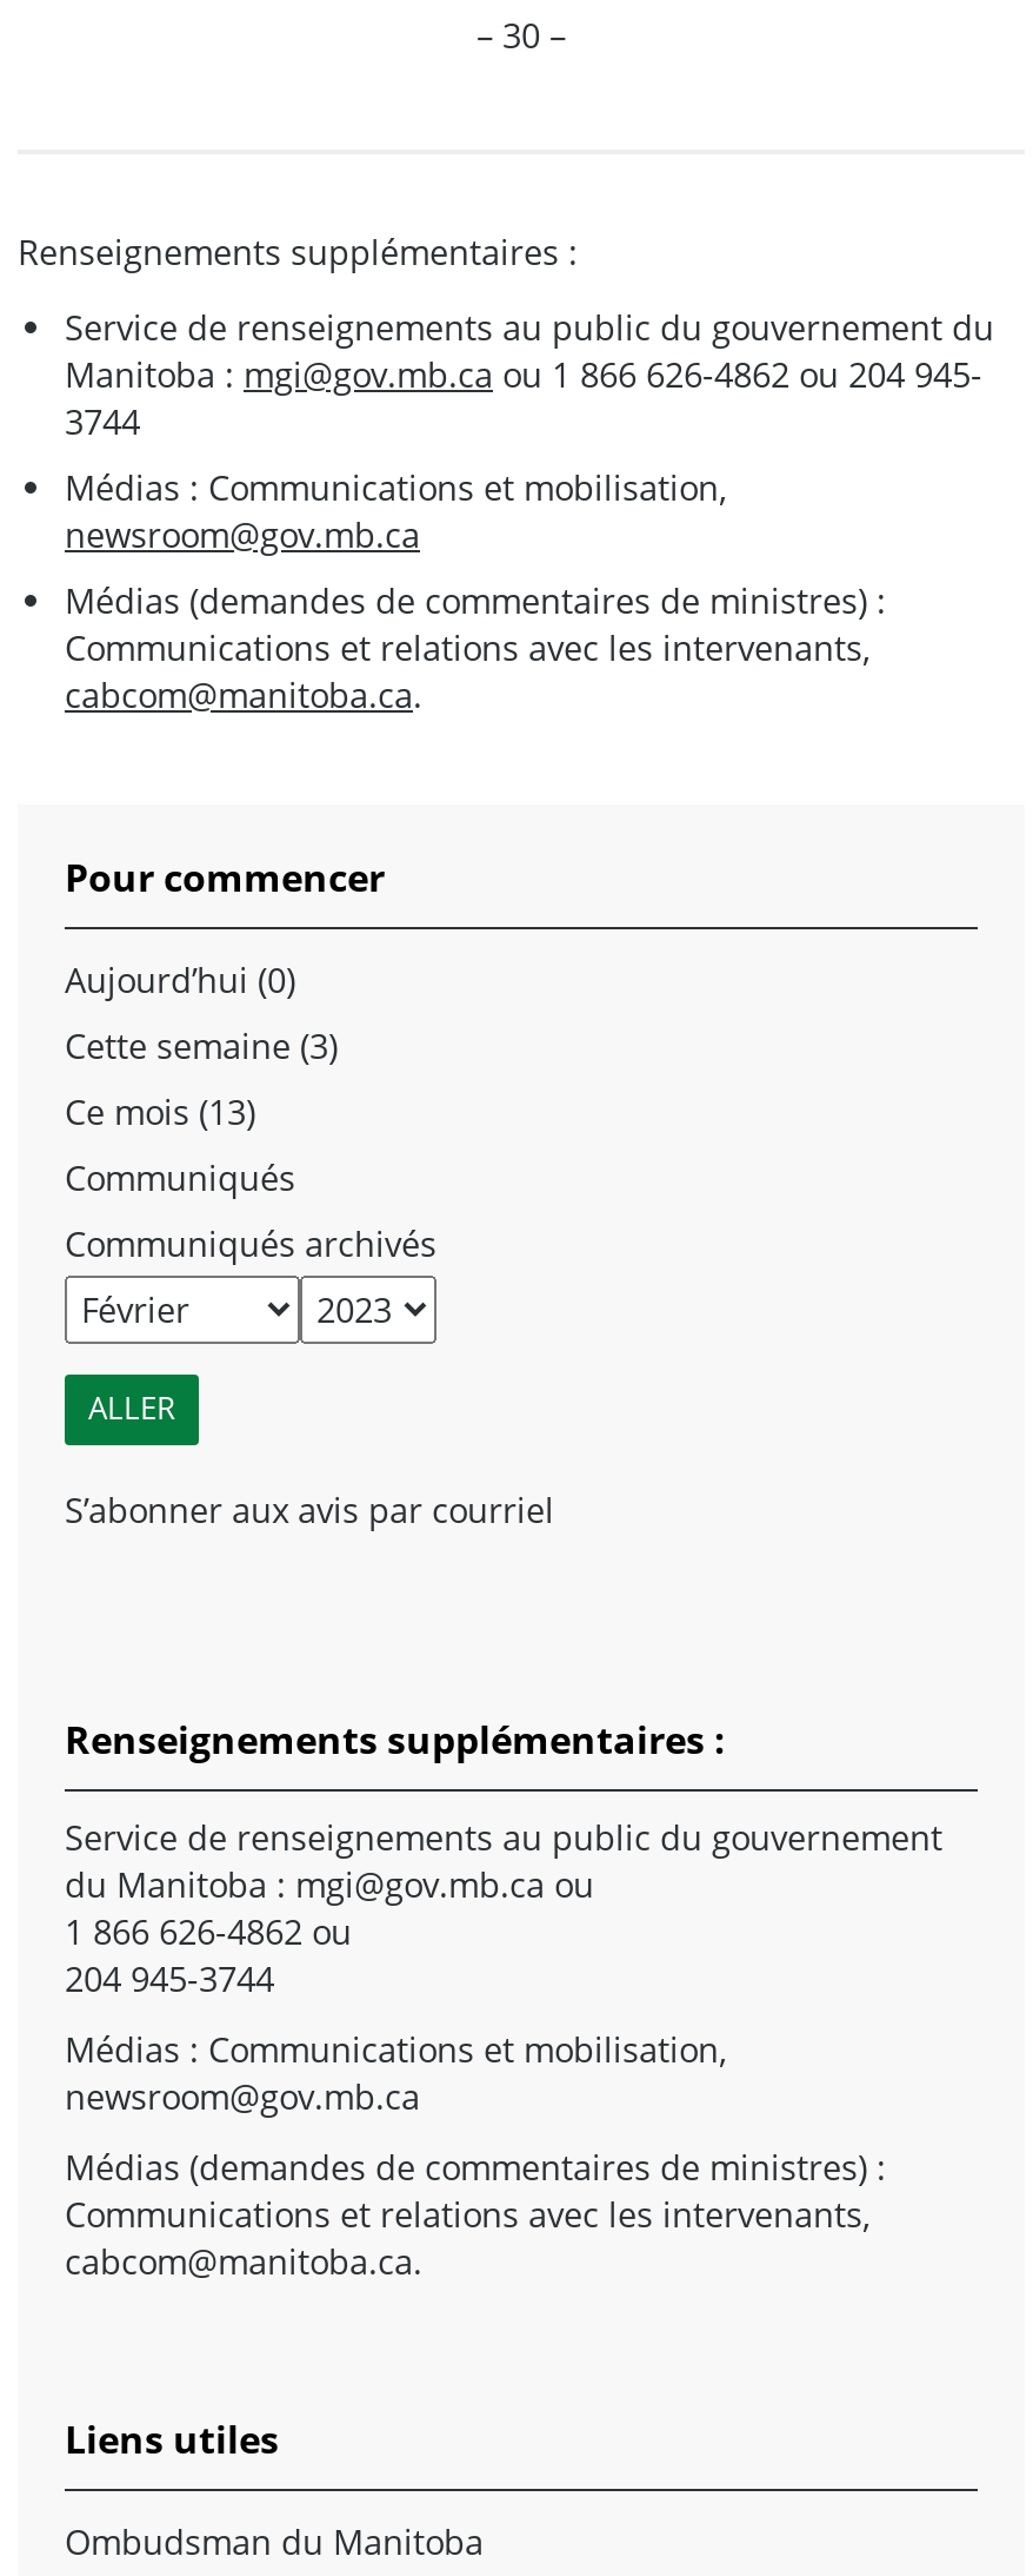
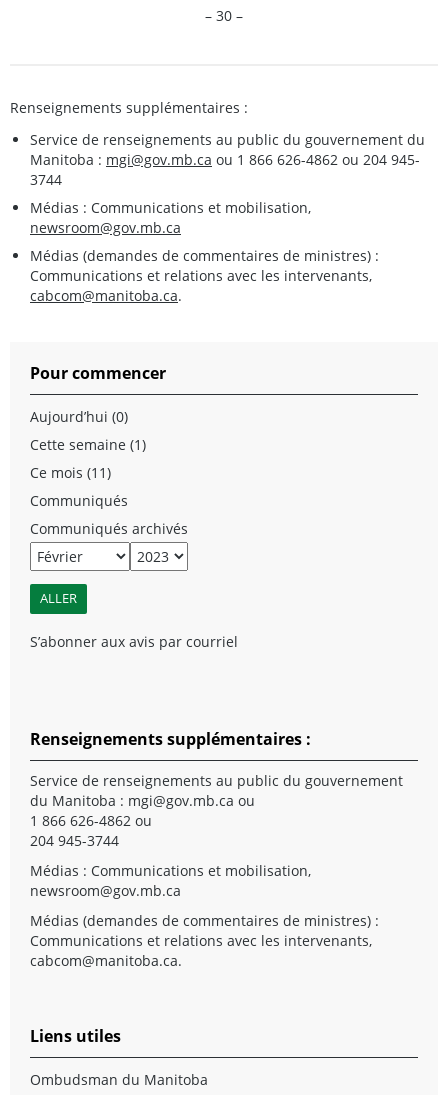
- Cette semaine (3)
+ Cette semaine (1)

- Ce mois (13)
+ Ce mois (11)
